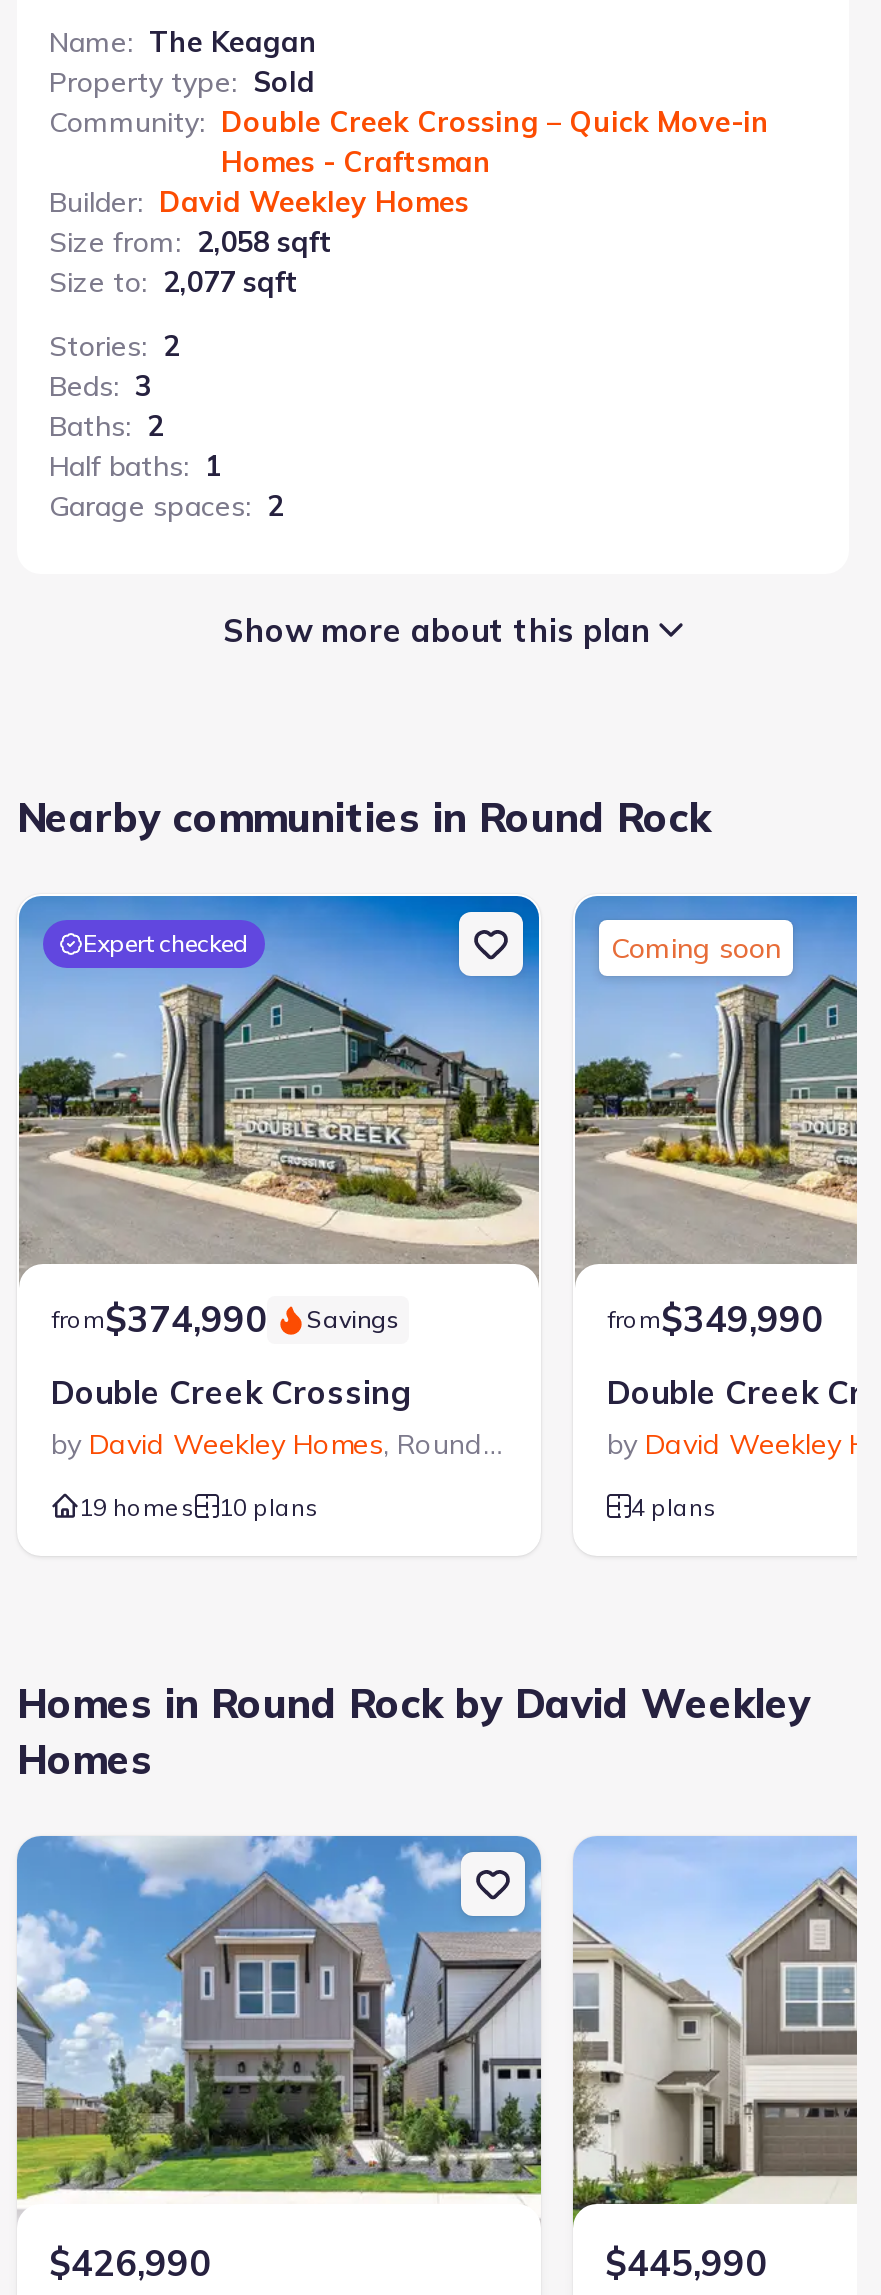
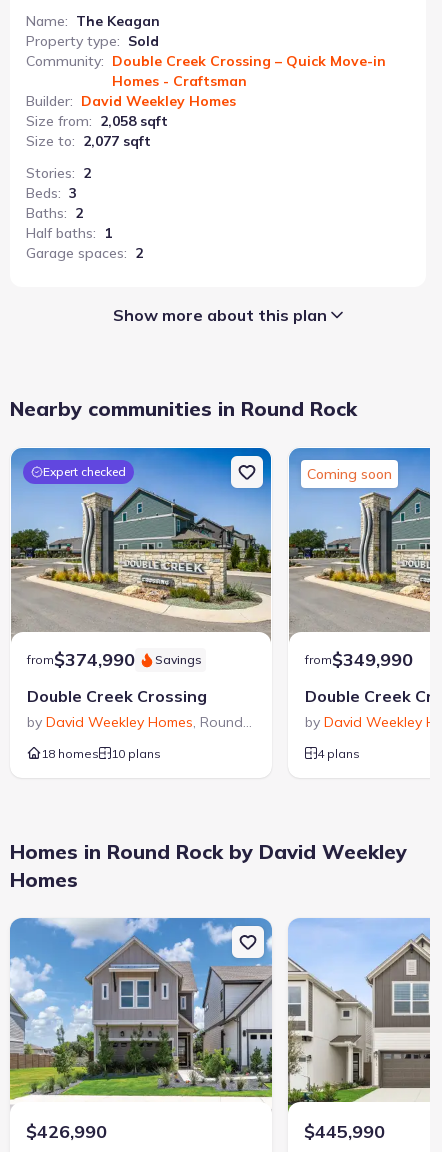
- 19 homes 10 plans
+ 18 homes 10 plans
